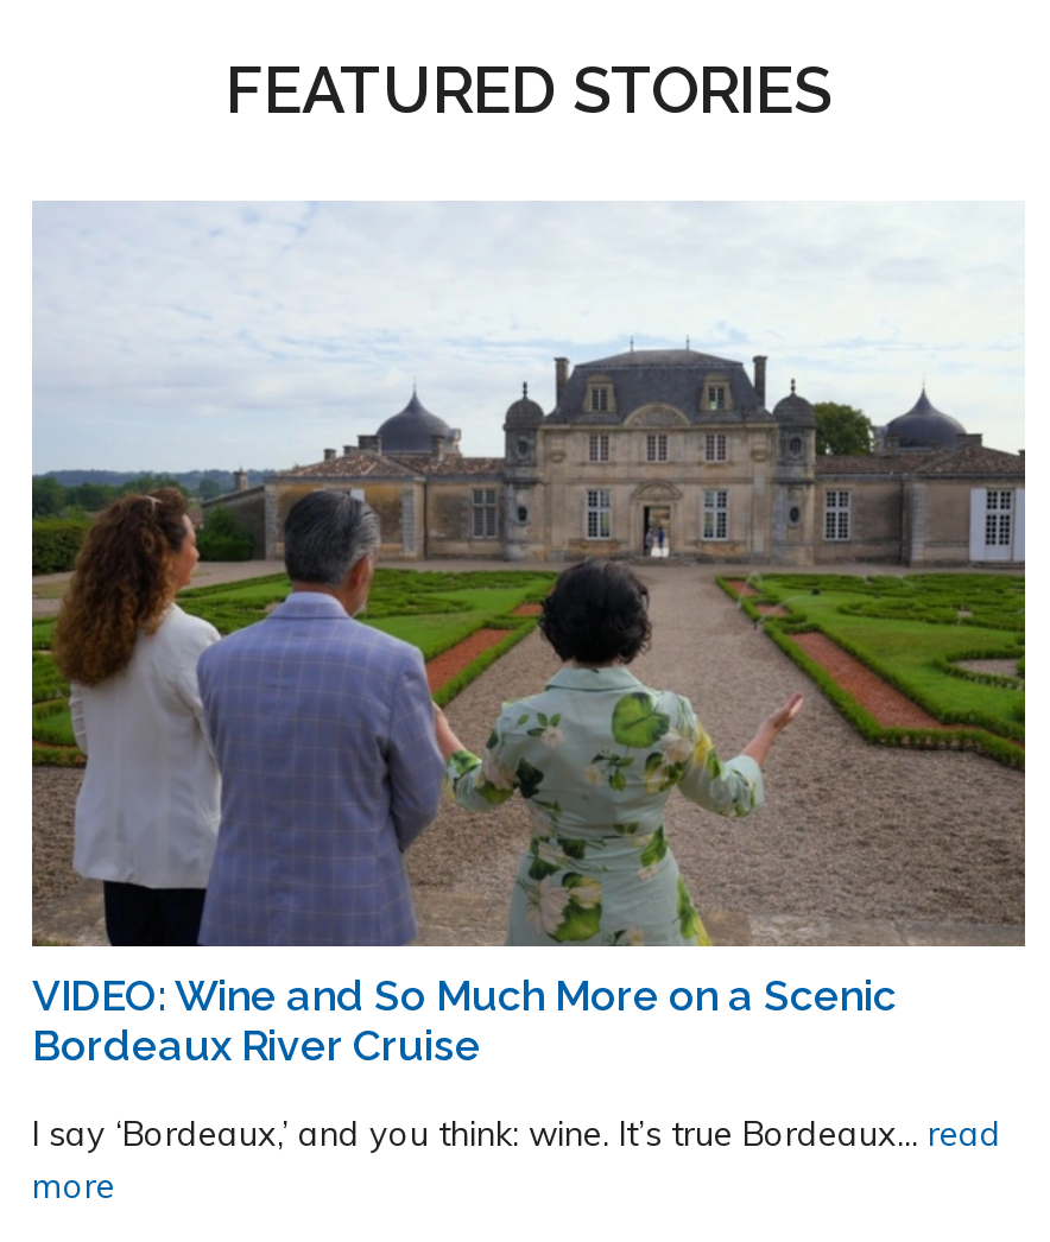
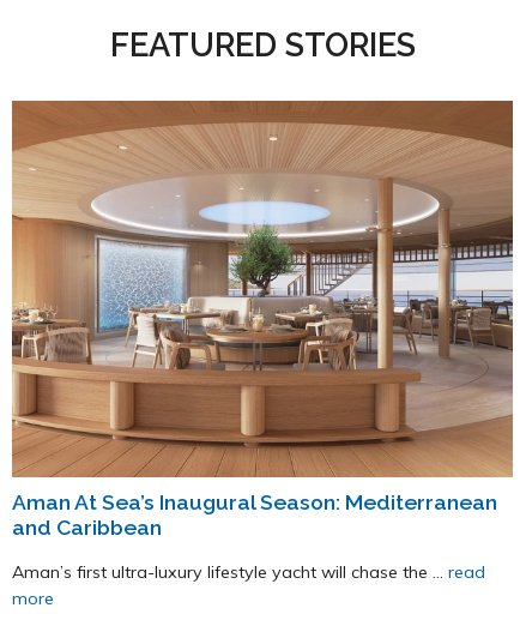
- [image]
- VIDEO: Wine and So Much More on a Scenic
- Bordeaux River Cruise
+ [image]
+ Aman At Sea’s Inaugural Season: Mediterranean
+ and Caribbean

- I say ‘Bordeaux,’ and you think: wine. It’s true Bordeaux... read
+ Aman’s first ultra-luxury lifestyle yacht will chase the ... read
